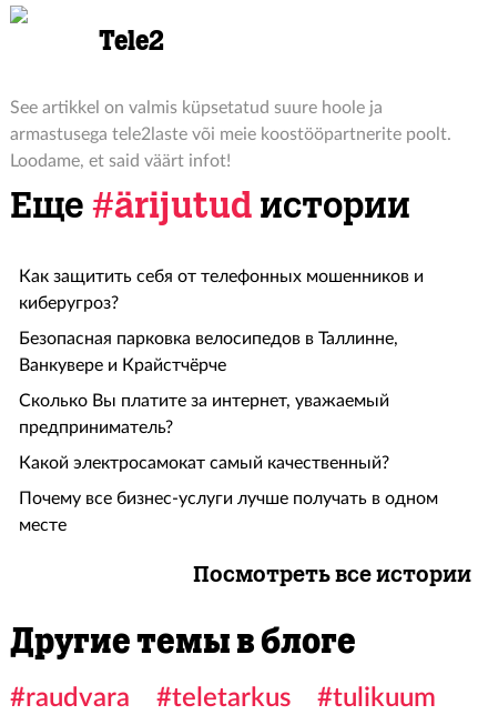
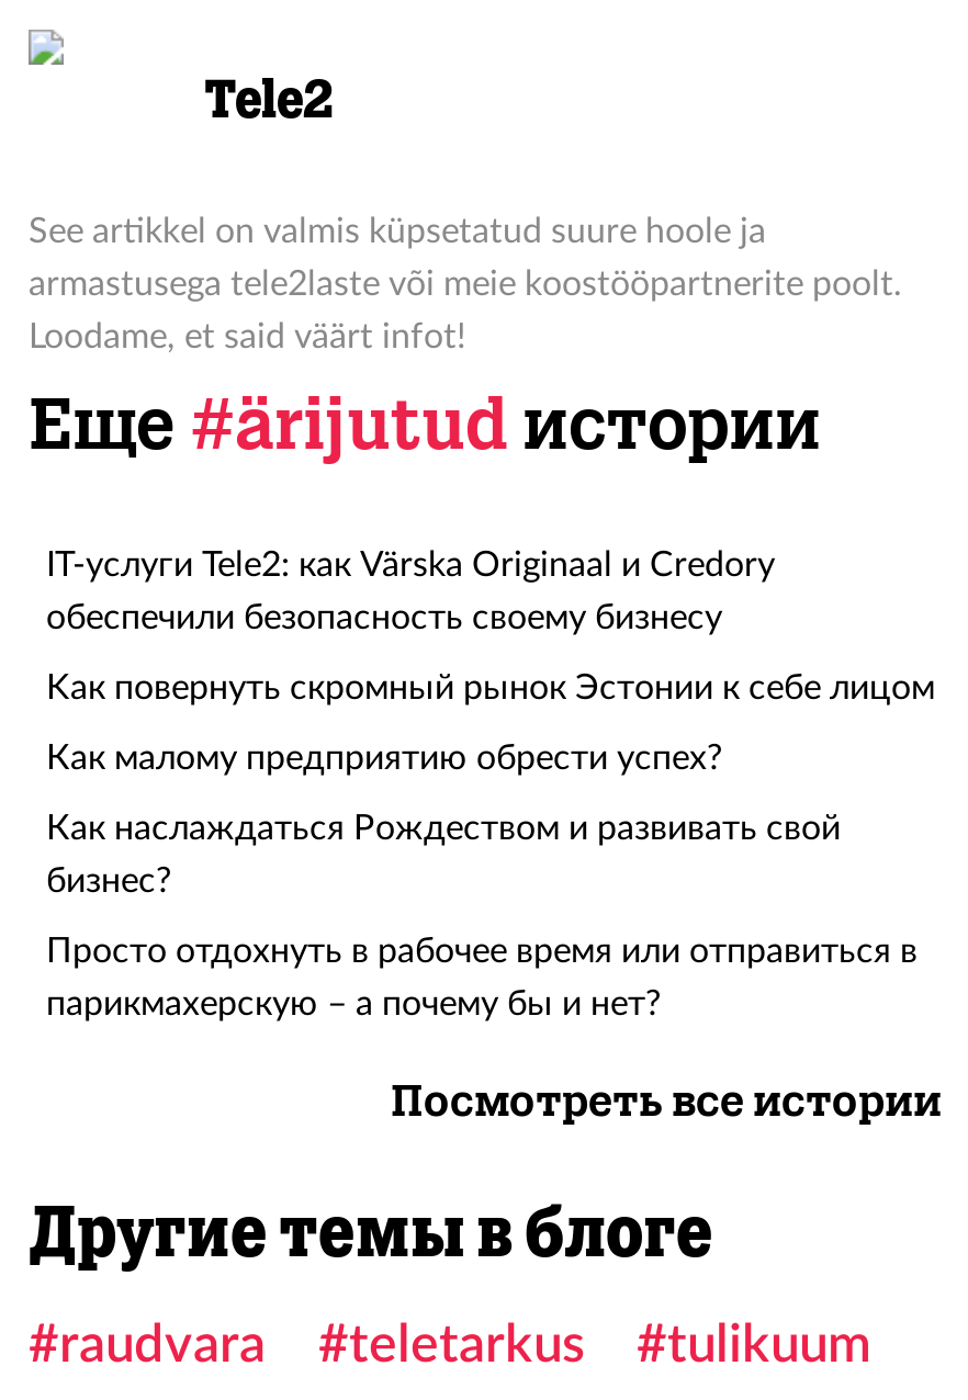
- Как защитить себя от телефонных мошенников и
- киберугроз?
- Безопасная парковка велосипедов в Таллинне,
- Ванкувере и Крайстчёрче
- Cколько Вы платите за интернет, уважаемый
- предприниматель?
- Какой электросамокат самый качественный?
- Почему все бизнес-услуги лучше получать в одном
- месте
+ IT-услуги Tele2: как Värska Originaal и Credory
+ обеспечили безопасность своему бизнесу
+ Kак повернуть скромный рынок Эстонии к себе лицом
+ Как малому предприятию обрести успех?
+ Как наслаждаться Рождеством и развивать свой
+ бизнес?
+ Просто отдохнуть в рабочее время или отправиться в
+ парикмахерскую – а почему бы и нет?
